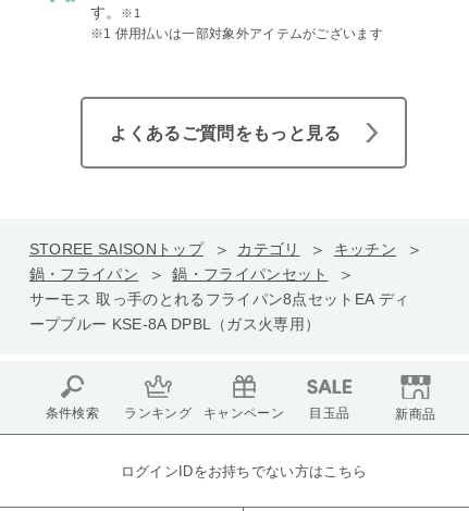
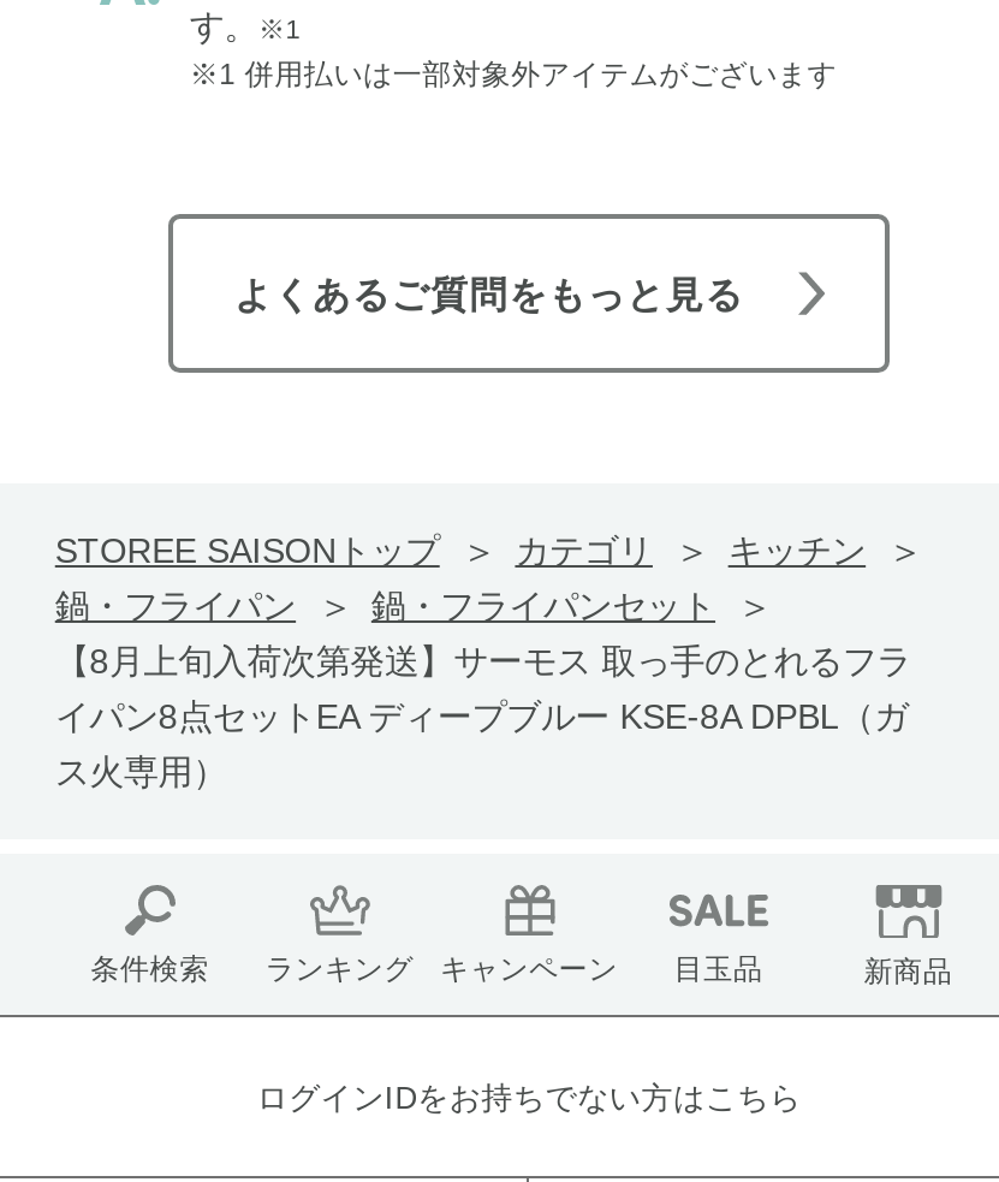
- サーモス 取っ手のとれるフライパン8点セットEA ディ
- ープブルー KSE-8A DPBL（ガス火専用）
+ 【8月上旬入荷次第発送】サーモス 取っ手のとれるフラ
+ イパン8点セットEA ディープブルー KSE-8A DPBL（ガ
+ ス火専用）
